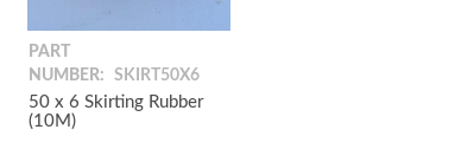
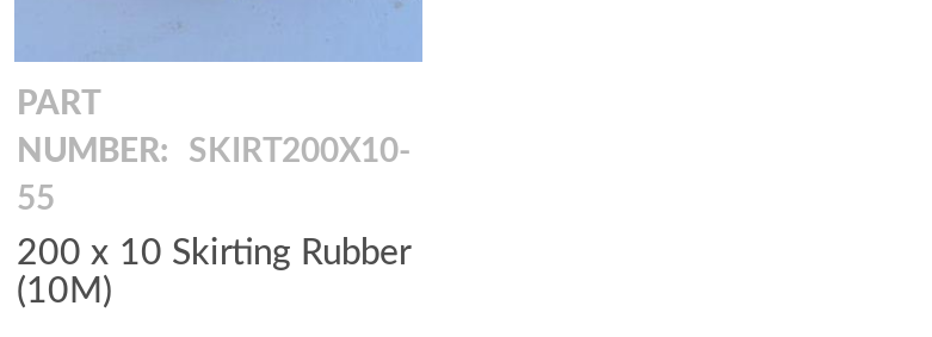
- NUMBER: SKIRT50X6
+ NUMBER: SKIRT200X10-
+ 55

- 50 x 6 Skirting Rubber
+ 200 x 10 Skirting Rubber
